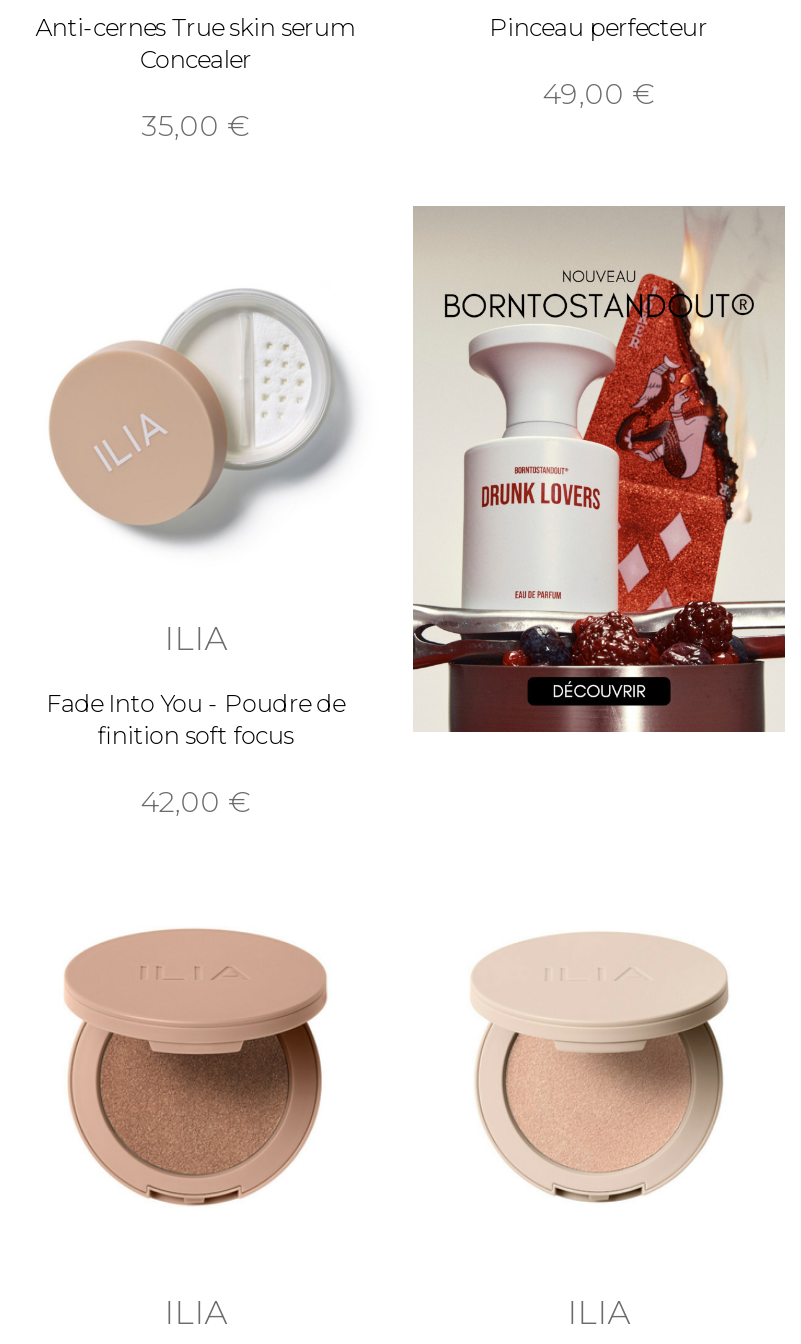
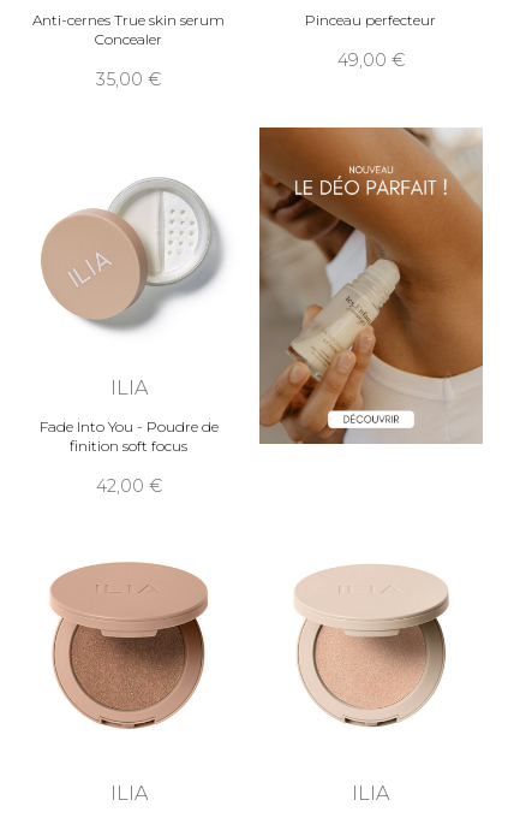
- [image]
+ [image]
